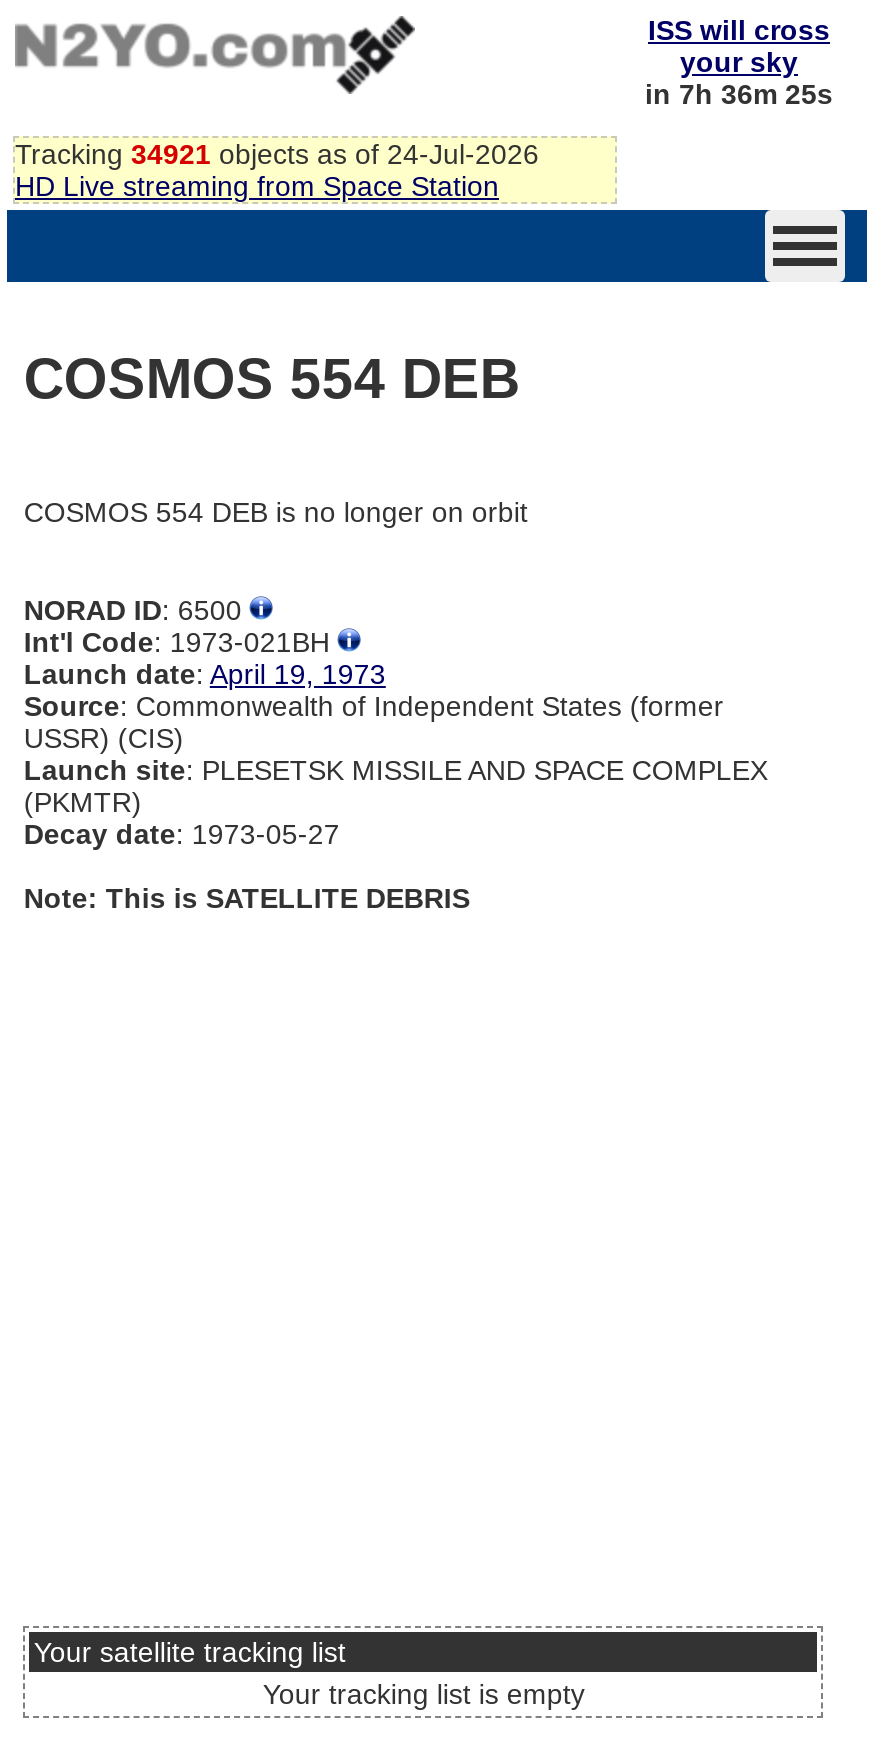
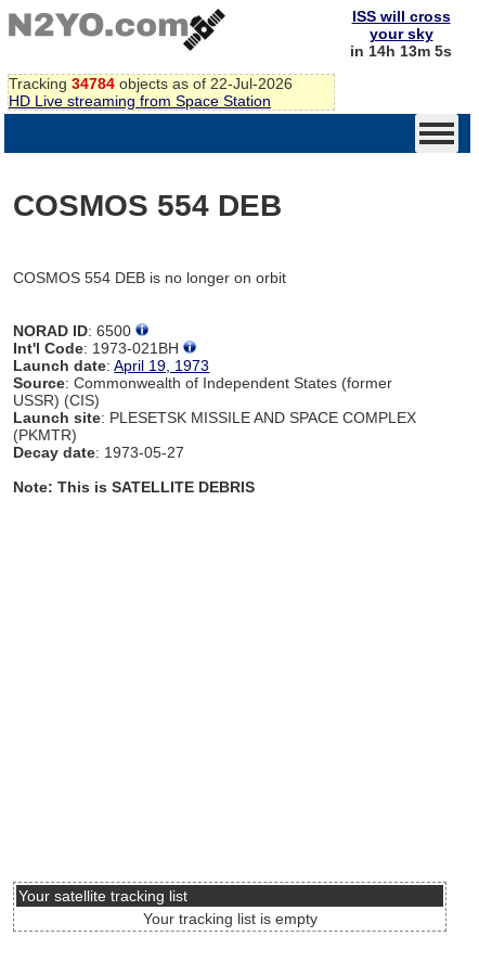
- in 7h 36m 25s
+ in 14h 13m 5s

- Tracking 34921 objects as of 24-Jul-2026
+ Tracking 34784 objects as of 22-Jul-2026
